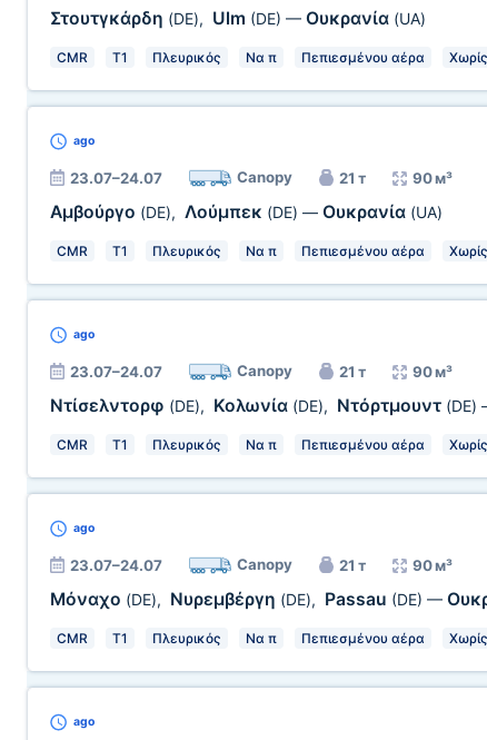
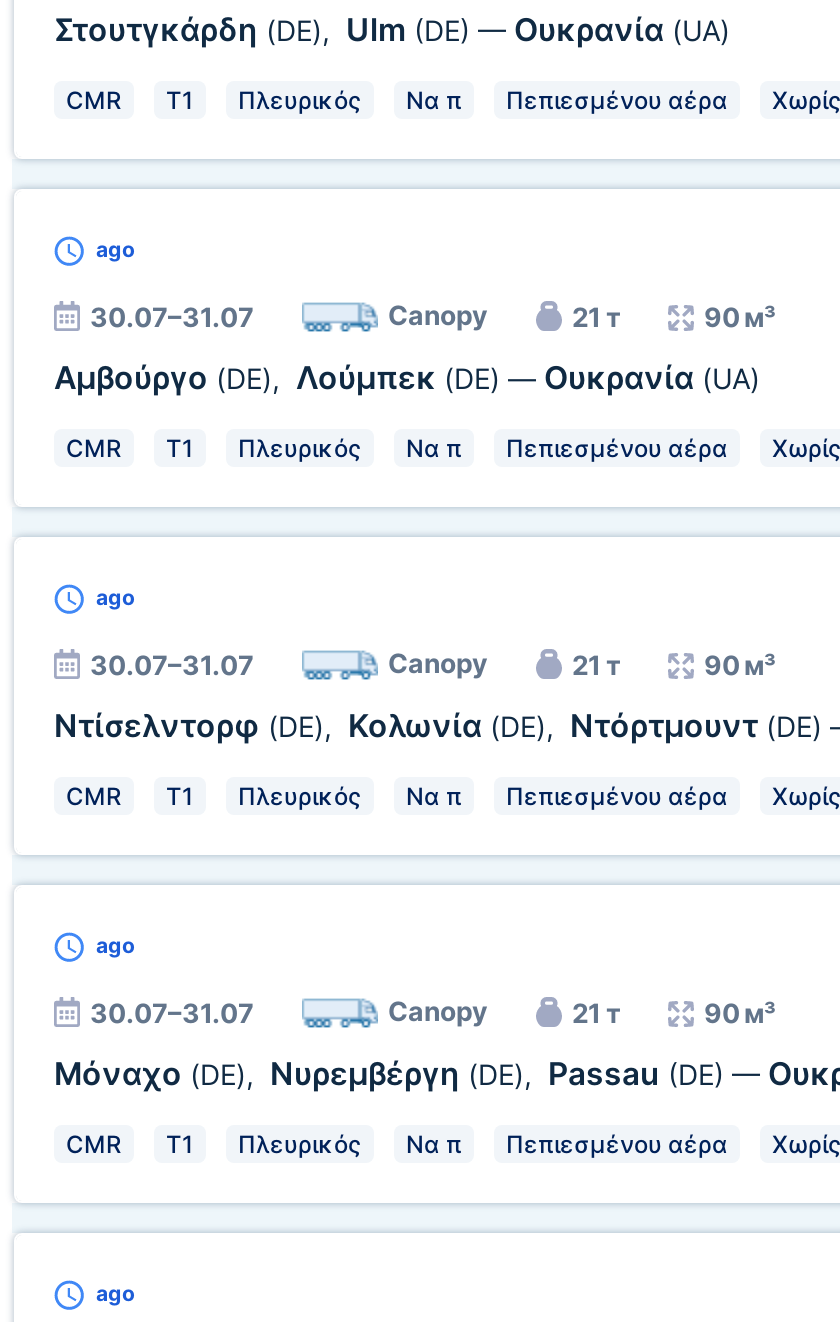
- 23.07–24.07
+ 30.07–31.07

- 23.07–24.07
+ 30.07–31.07

- 23.07–24.07
+ 30.07–31.07
